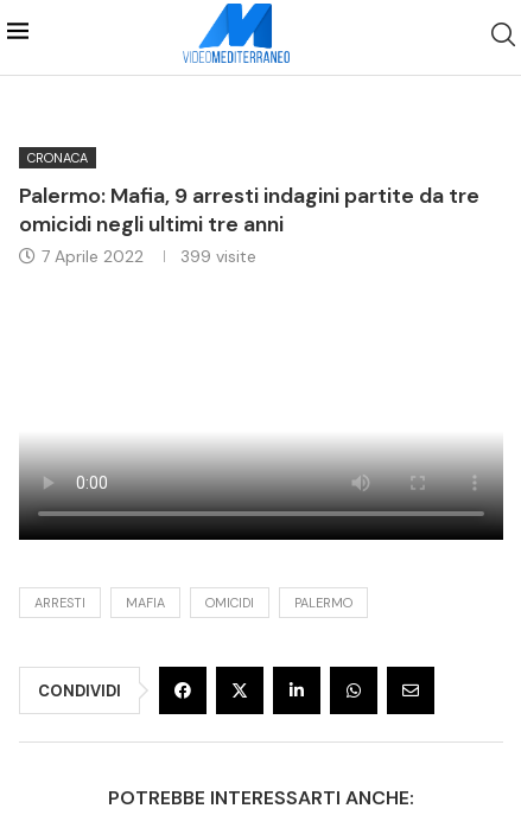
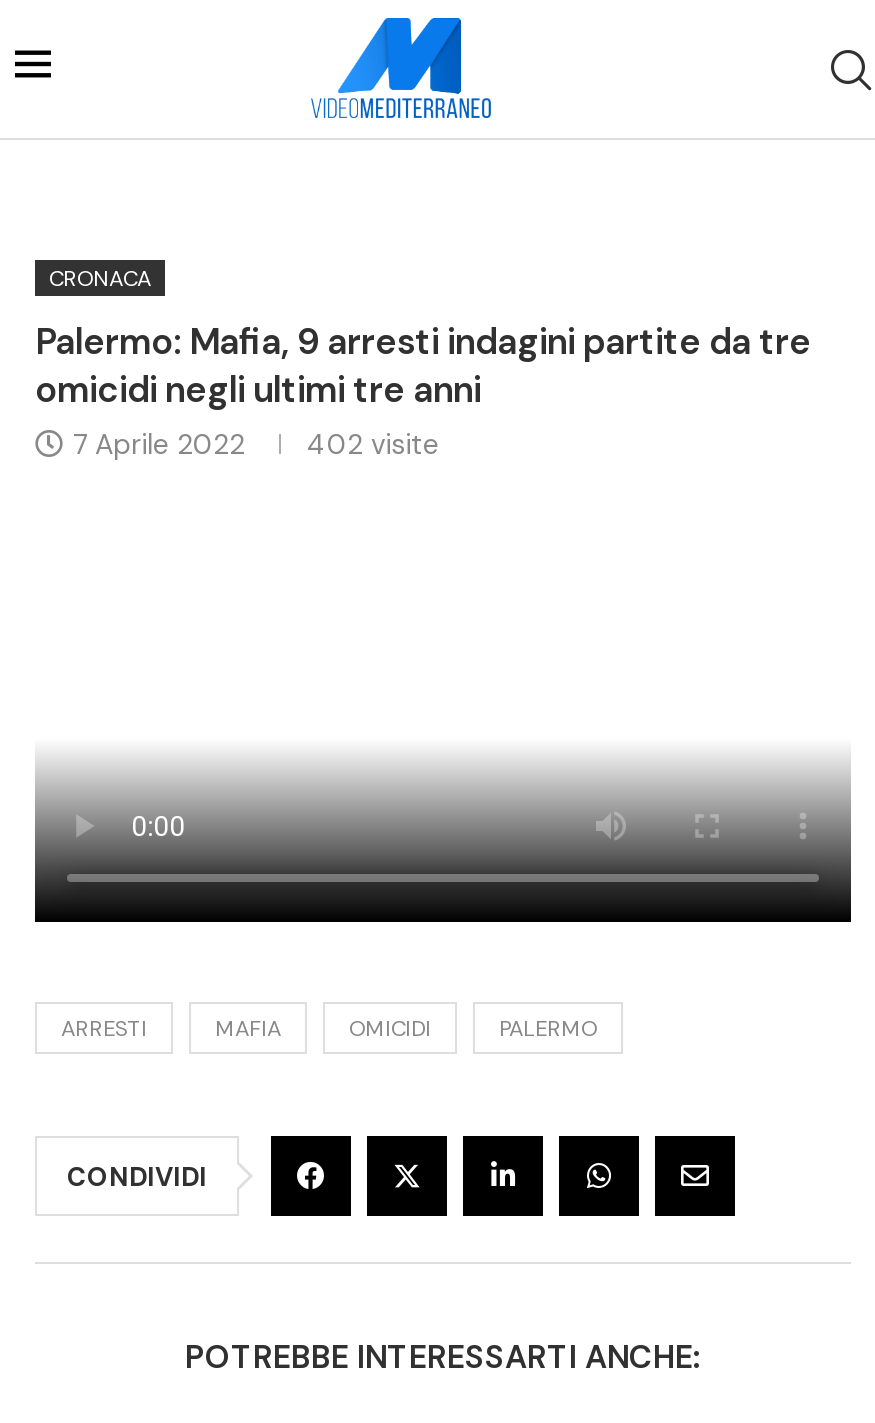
- 7 Aprile 2022 399 visite
+ 7 Aprile 2022 402 visite
